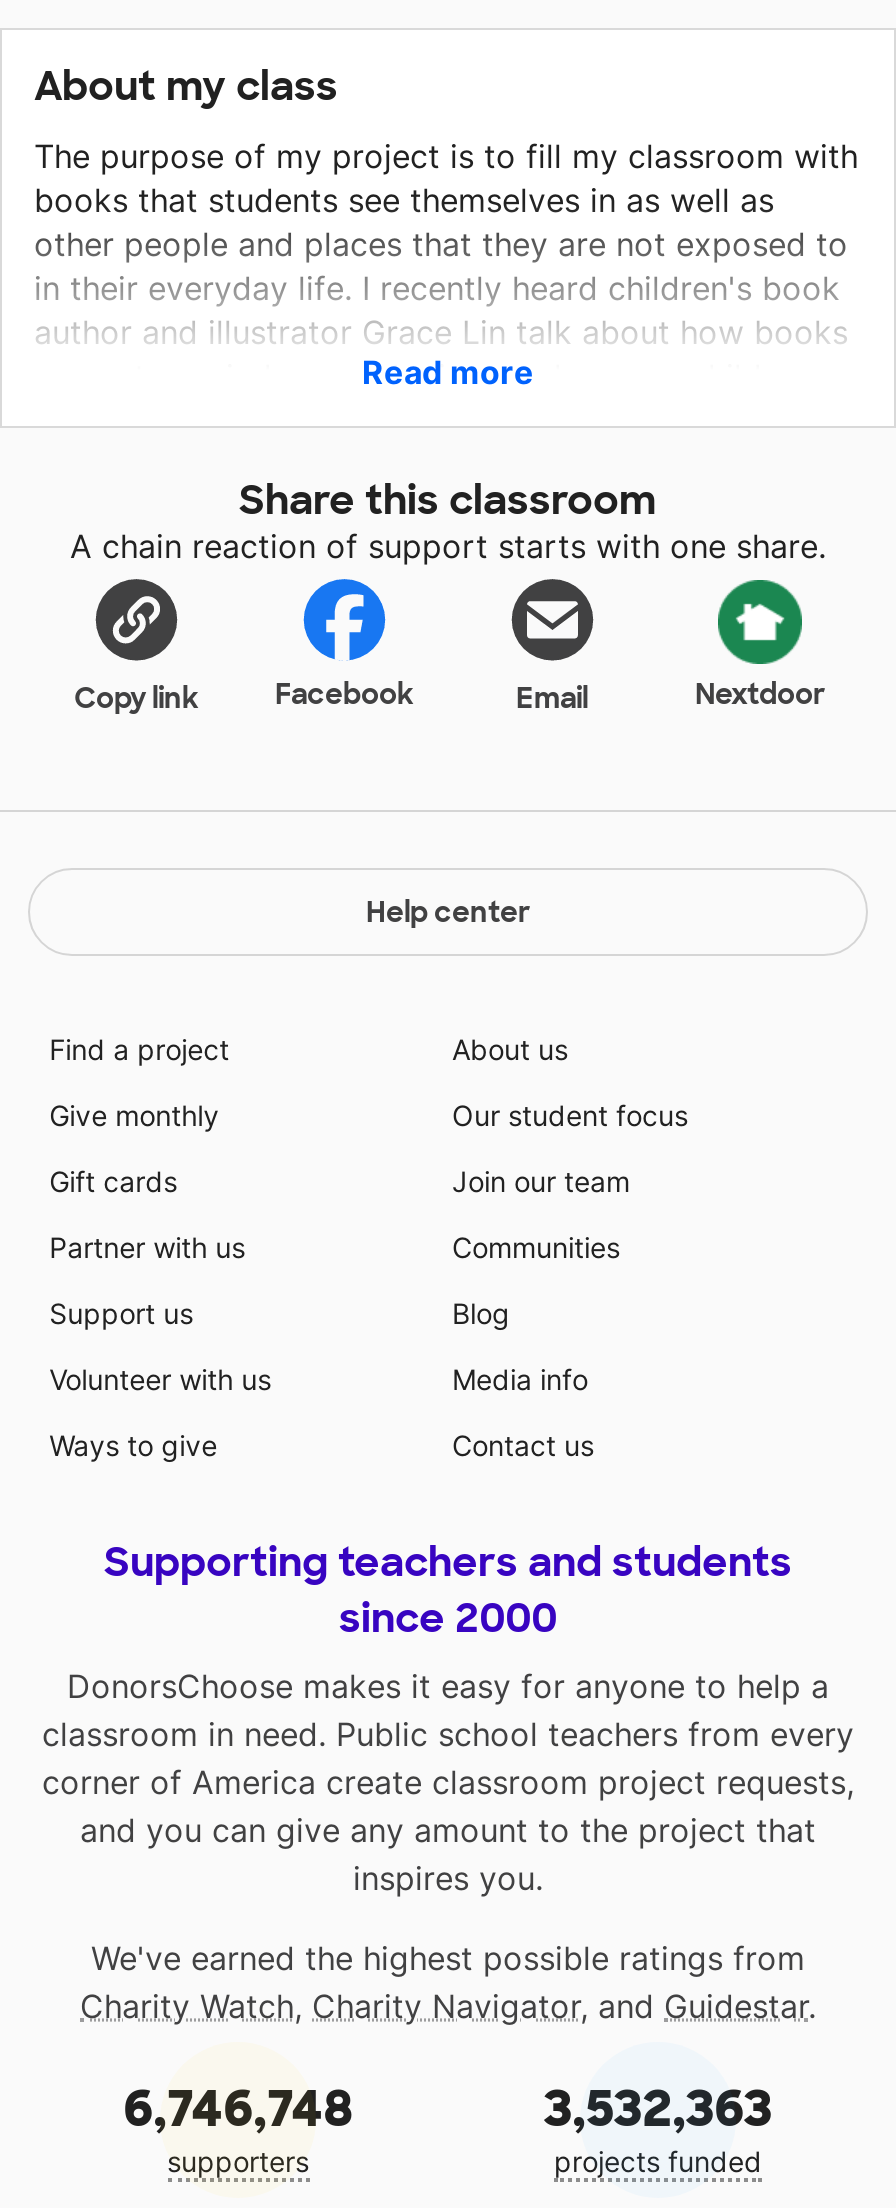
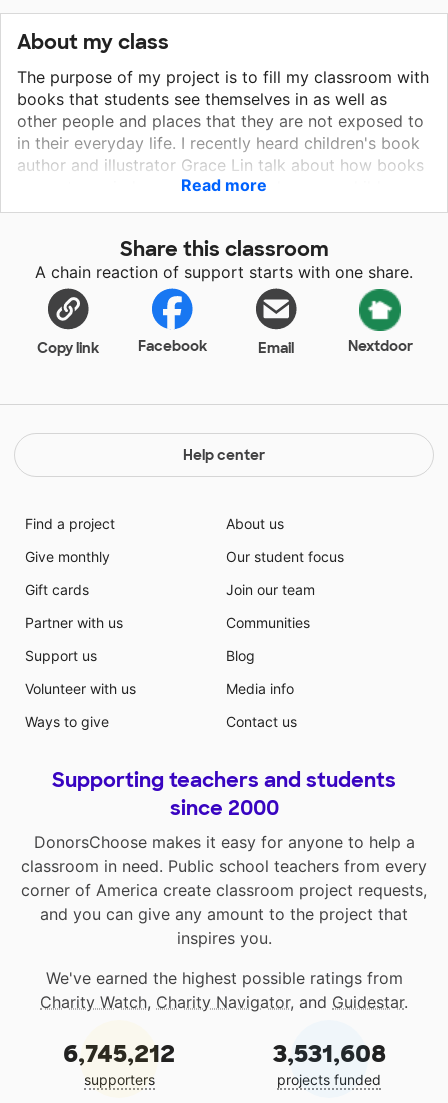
- 6,746,748
+ 6,745,212

- 3,532,363
+ 3,531,608
